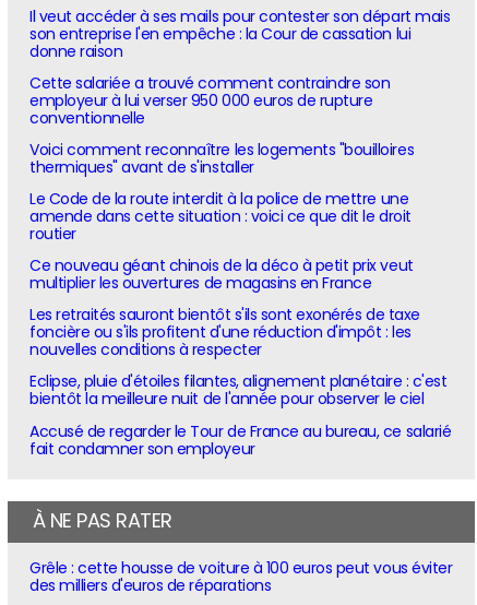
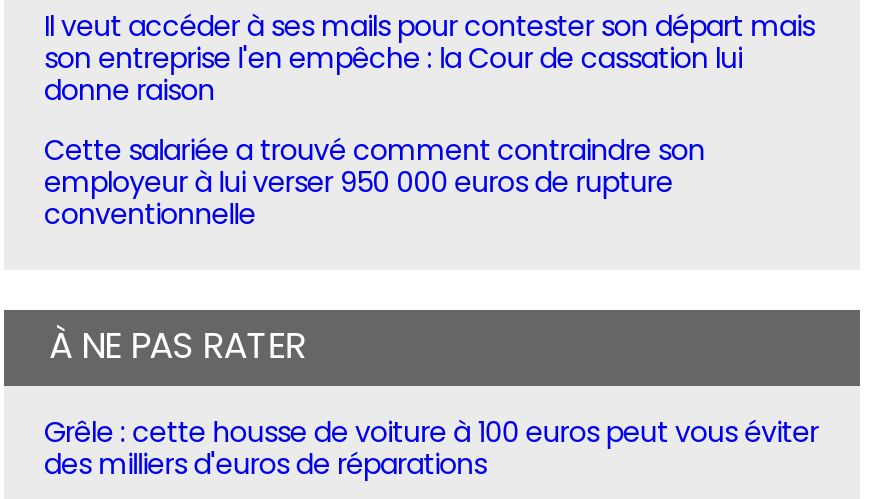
- Voici comment reconnaître les logements "bouilloires
- thermiques" avant de s'installer
- Le Code de la route interdit à la police de mettre une
- amende dans cette situation : voici ce que dit le droit
- routier
- Ce nouveau géant chinois de la déco à petit prix veut
- multiplier les ouvertures de magasins en France
- Les retraités sauront bientôt s'ils sont exonérés de taxe
- foncière ou s'ils profitent d'une réduction d'impôt : les
- nouvelles conditions à respecter
- Eclipse, pluie d'étoiles filantes, alignement planétaire : c'est
- bientôt la meilleure nuit de l'année pour observer le ciel
- Accusé de regarder le Tour de France au bureau, ce salarié
- fait condamner son employeur
